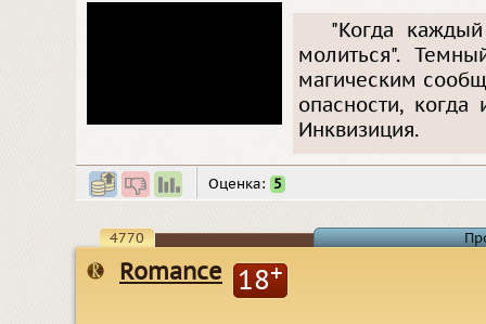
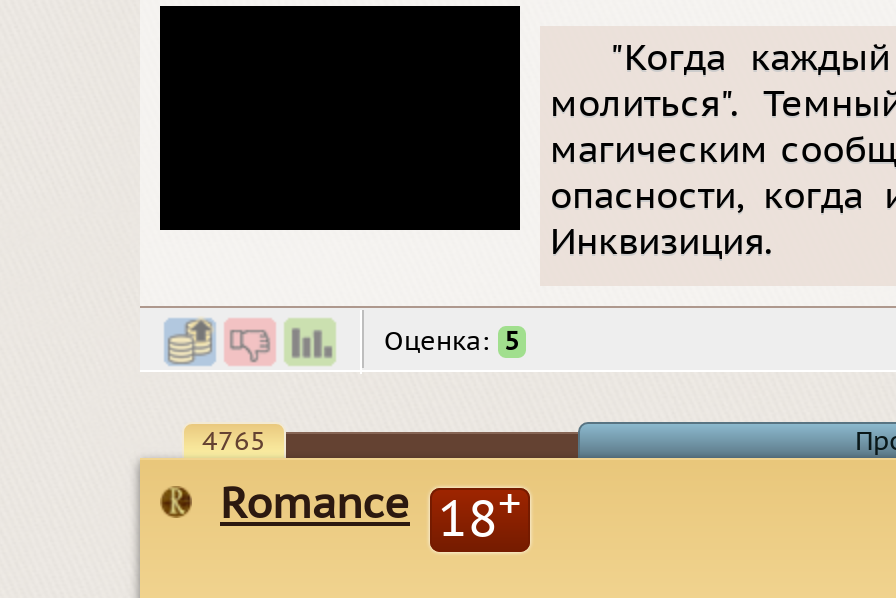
- 4770
+ 4765
